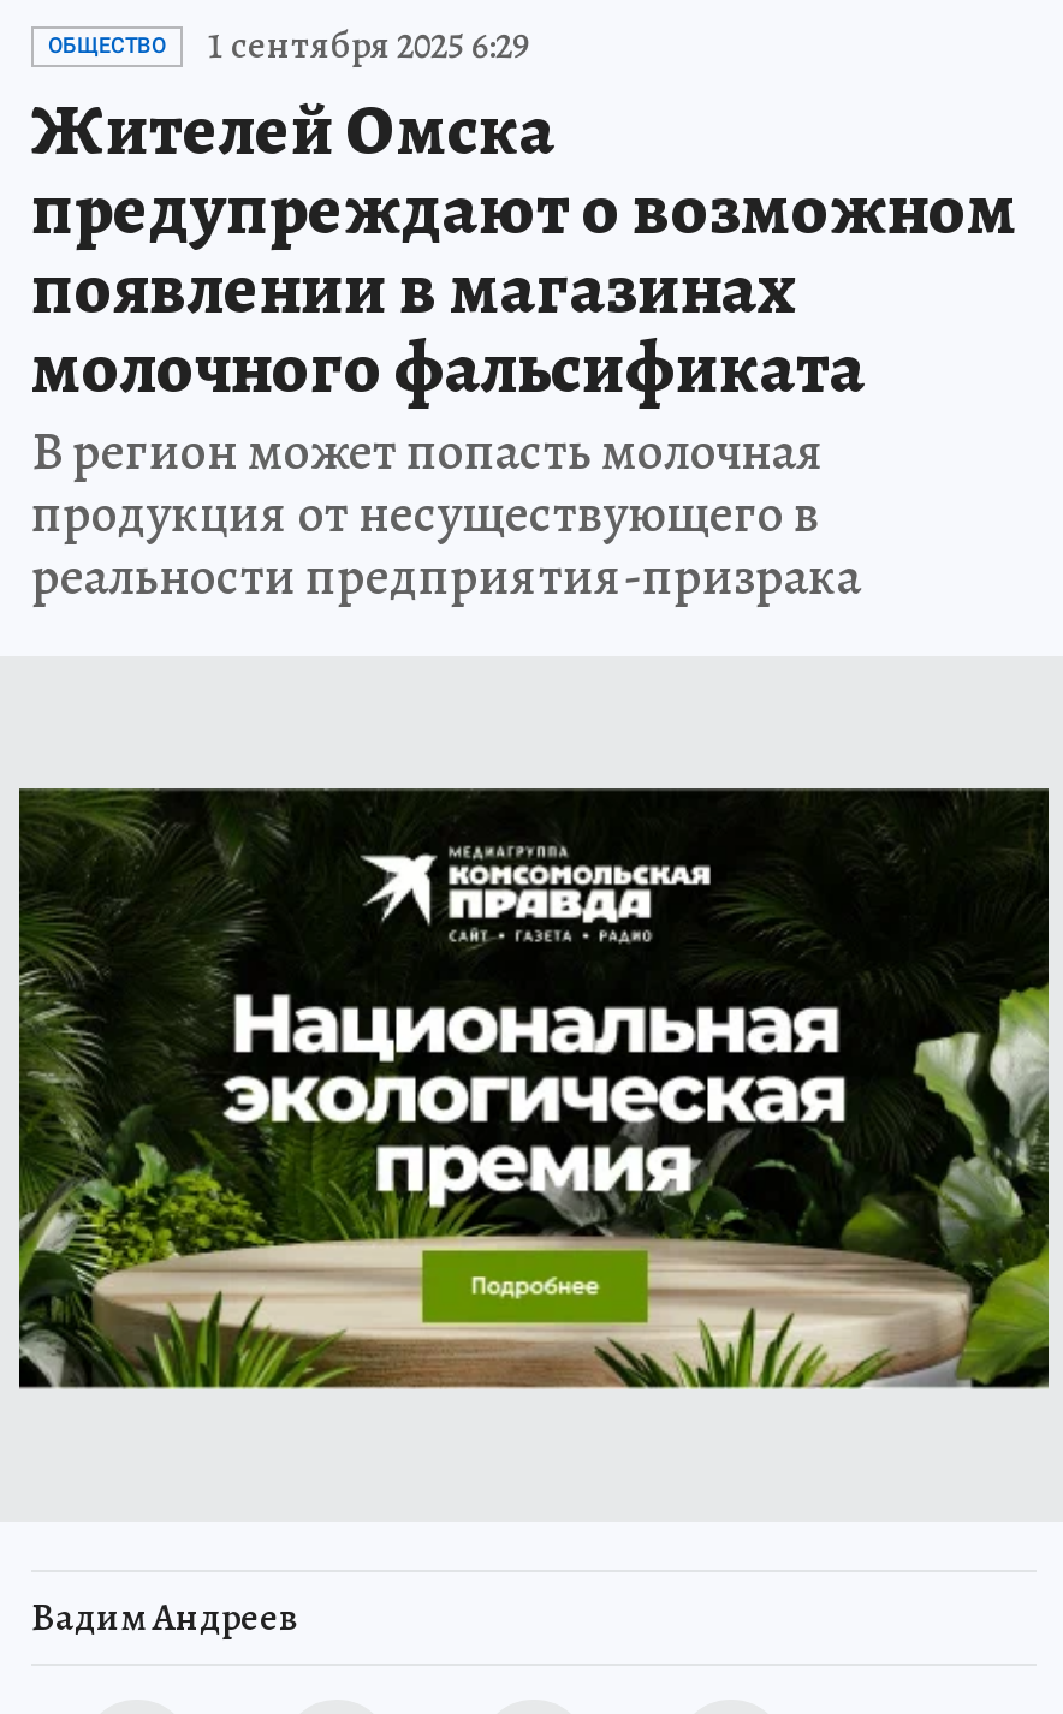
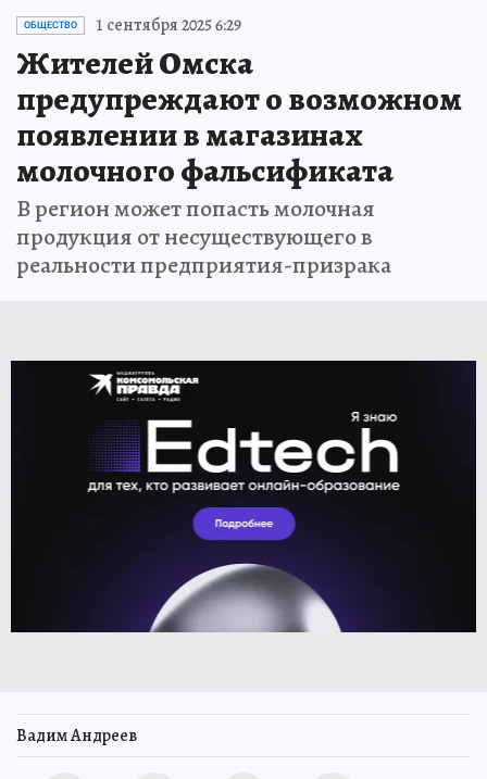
- [image]
+ [image]
